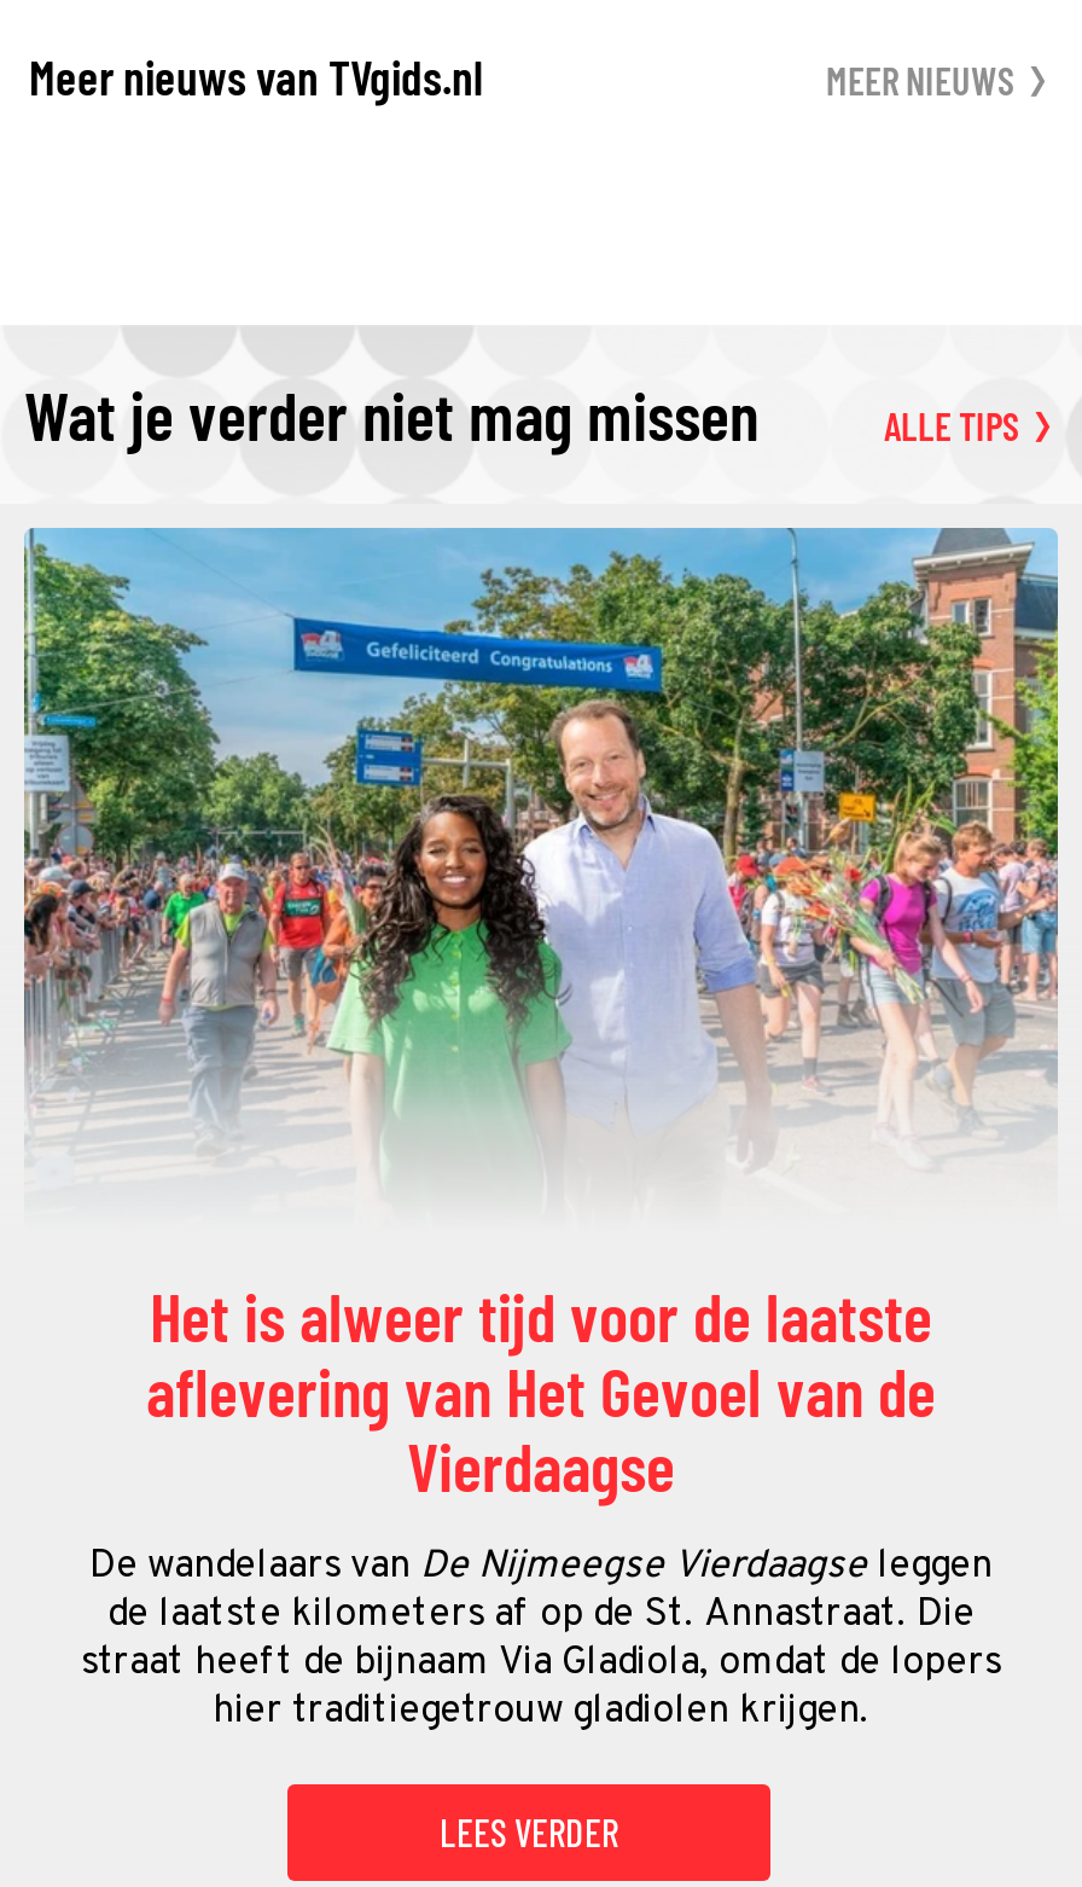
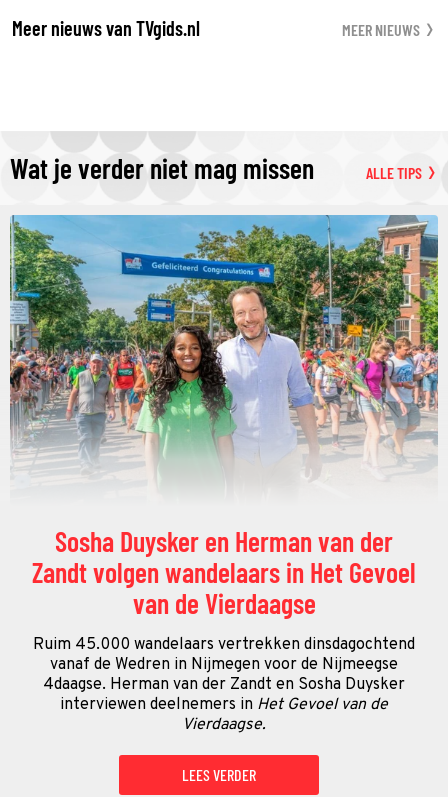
- Het is alweer tijd voor de laatste
- aflevering van Het Gevoel van de
- Vierdaagse
- De wandelaars van De Nijmeegse Vierdaagse leggen
- de laatste kilometers af op de St. Annastraat. Die
- straat heeft de bijnaam Via Gladiola, omdat de lopers
- hier traditiegetrouw gladiolen krijgen.
+ Sosha Duysker en Herman van der
+ Zandt volgen wandelaars in Het Gevoel
+ van de Vierdaagse
+ Ruim 45.000 wandelaars vertrekken dinsdagochtend
+ vanaf de Wedren in Nijmegen voor de Nijmeegse
+ 4daagse. Herman van der Zandt en Sosha Duysker
+ interviewen deelnemers in Het Gevoel van de
+ Vierdaagse.
